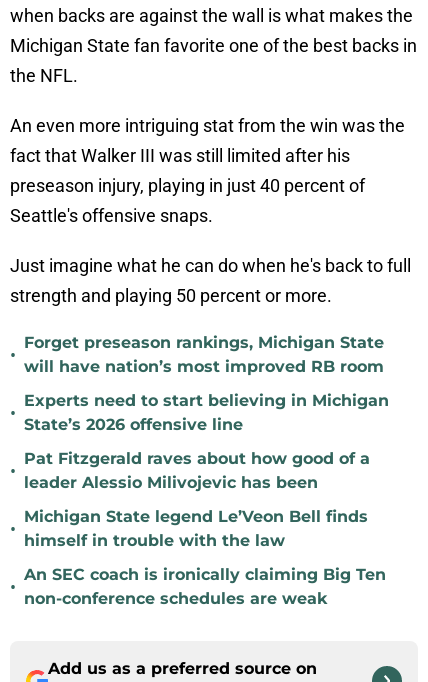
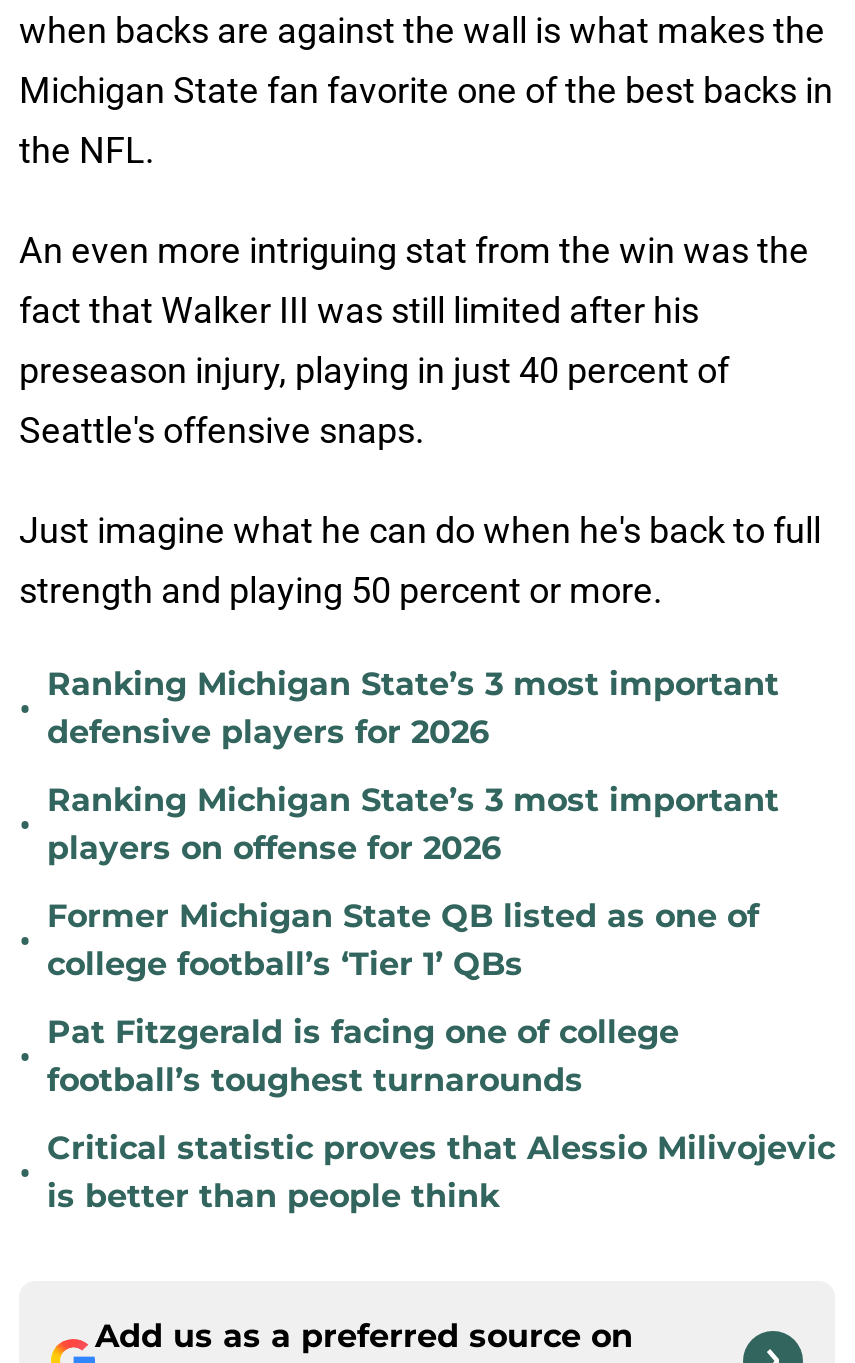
- Forget preseason rankings, Michigan State
- will have nation’s most improved RB room
+ Ranking Michigan State’s 3 most important
+ defensive players for 2026

- Experts need to start believing in Michigan
- State’s 2026 offensive line
+ Ranking Michigan State’s 3 most important
+ players on offense for 2026

- Pat Fitzgerald raves about how good of a
- leader Alessio Milivojevic has been
+ Former Michigan State QB listed as one of
+ college football’s ‘Tier 1’ QBs

- Michigan State legend Le’Veon Bell finds
- himself in trouble with the law
+ Pat Fitzgerald is facing one of college
+ football’s toughest turnarounds

- An SEC coach is ironically claiming Big Ten
- non-conference schedules are weak
+ Critical statistic proves that Alessio Milivojevic
+ is better than people think
